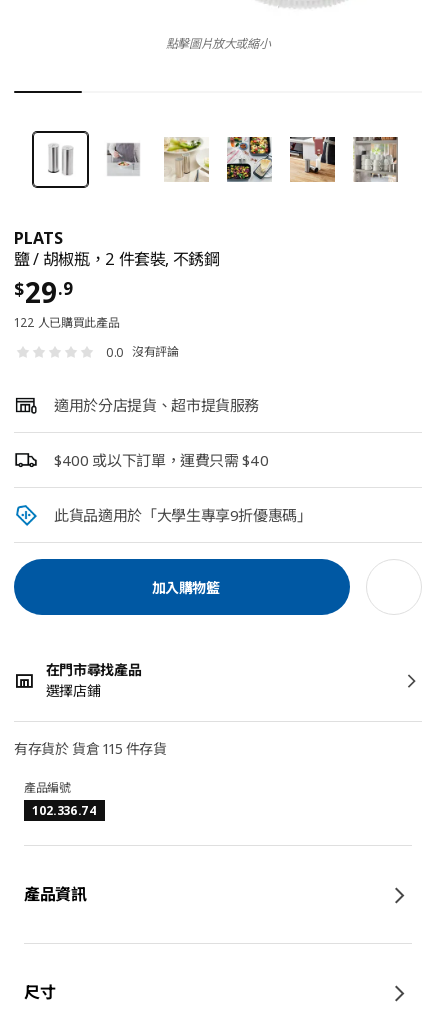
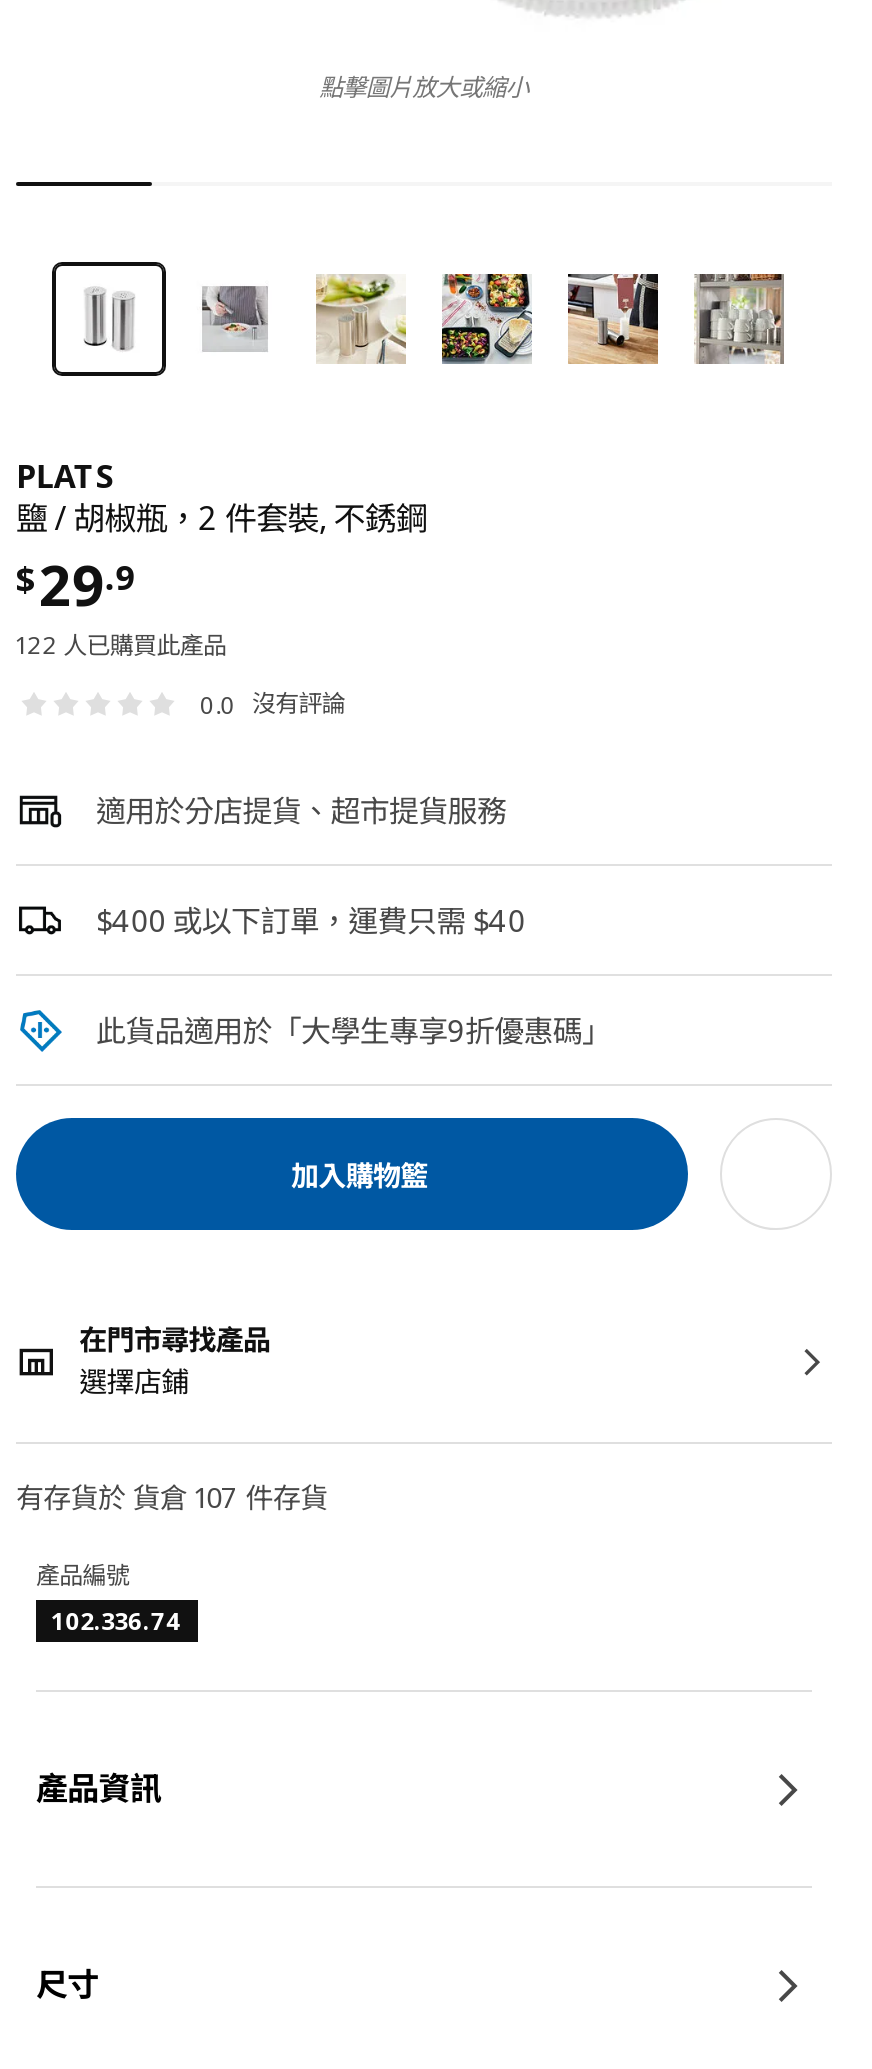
- 有存貨於 貨倉 115 件存貨
+ 有存貨於 貨倉 107 件存貨
